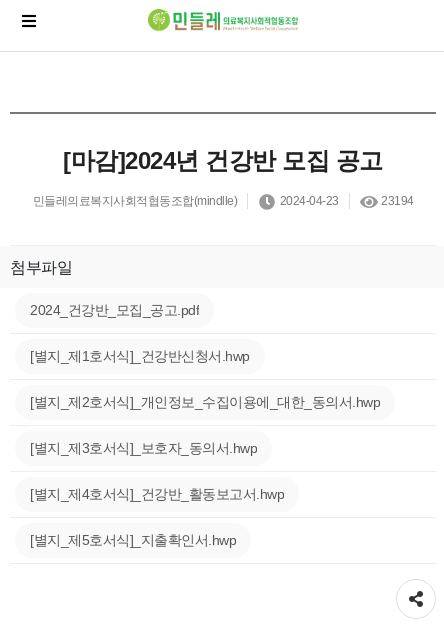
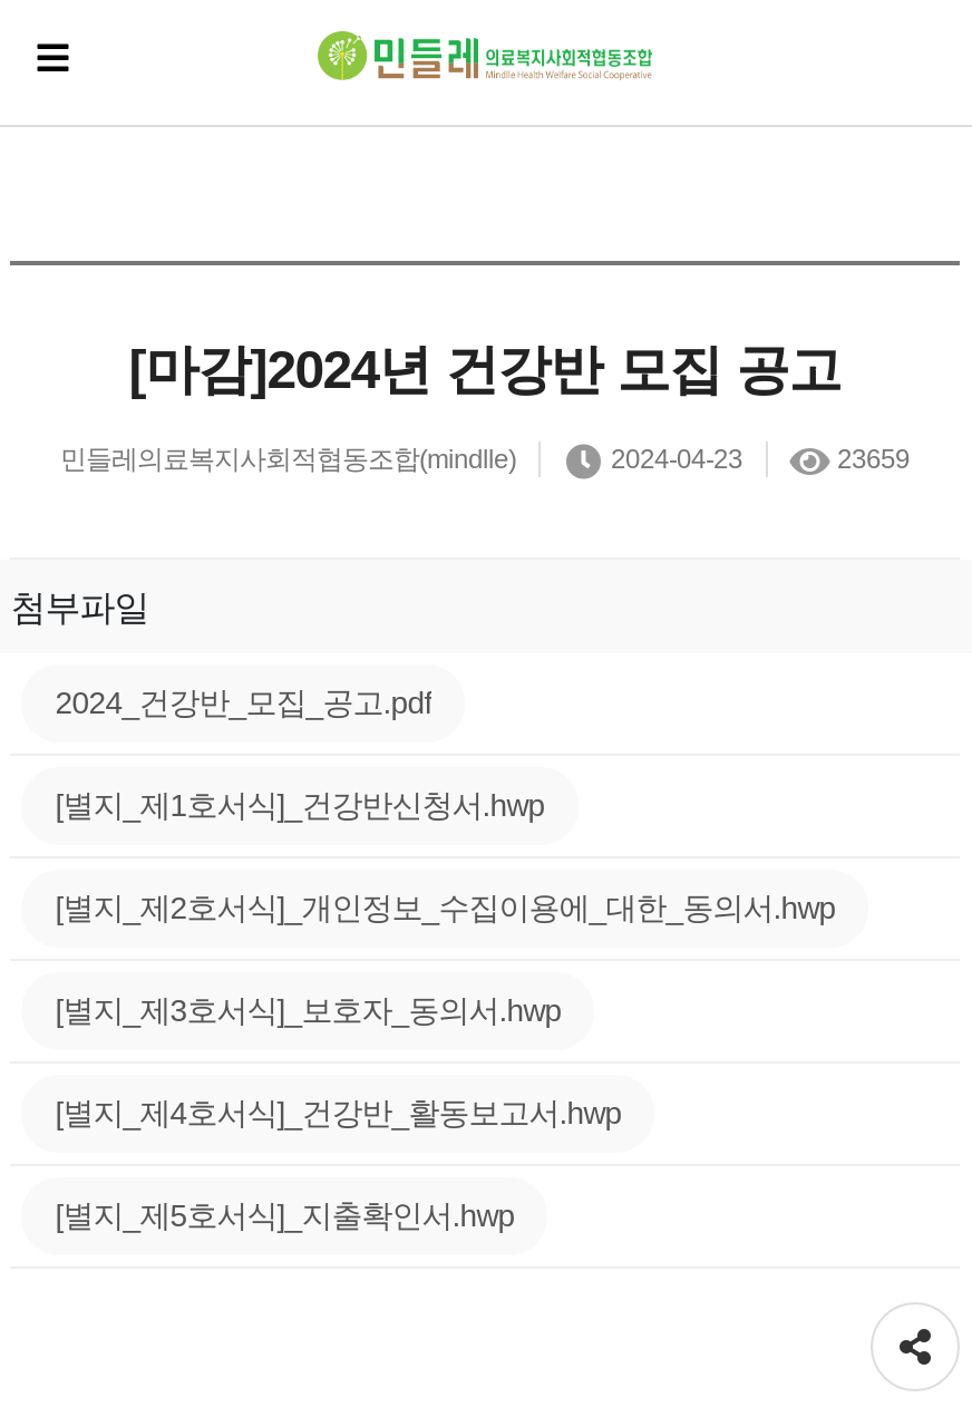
- 23194
+ 23659
